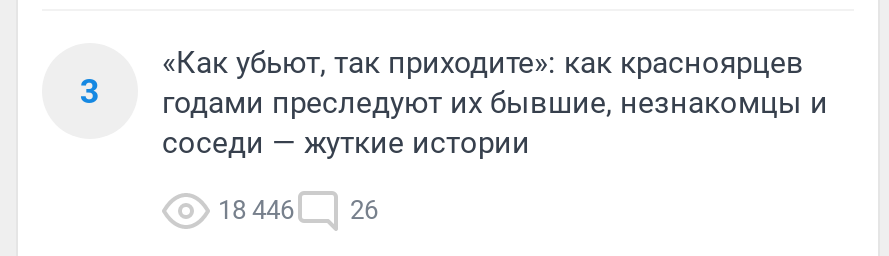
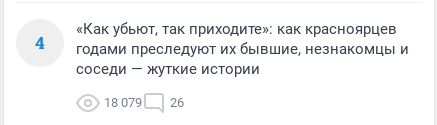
- 3 годами преследуют их бывшие, незнакомцы и
+ 4 годами преследуют их бывшие, незнакомцы и

- 18 446 26
+ 18 079 26
